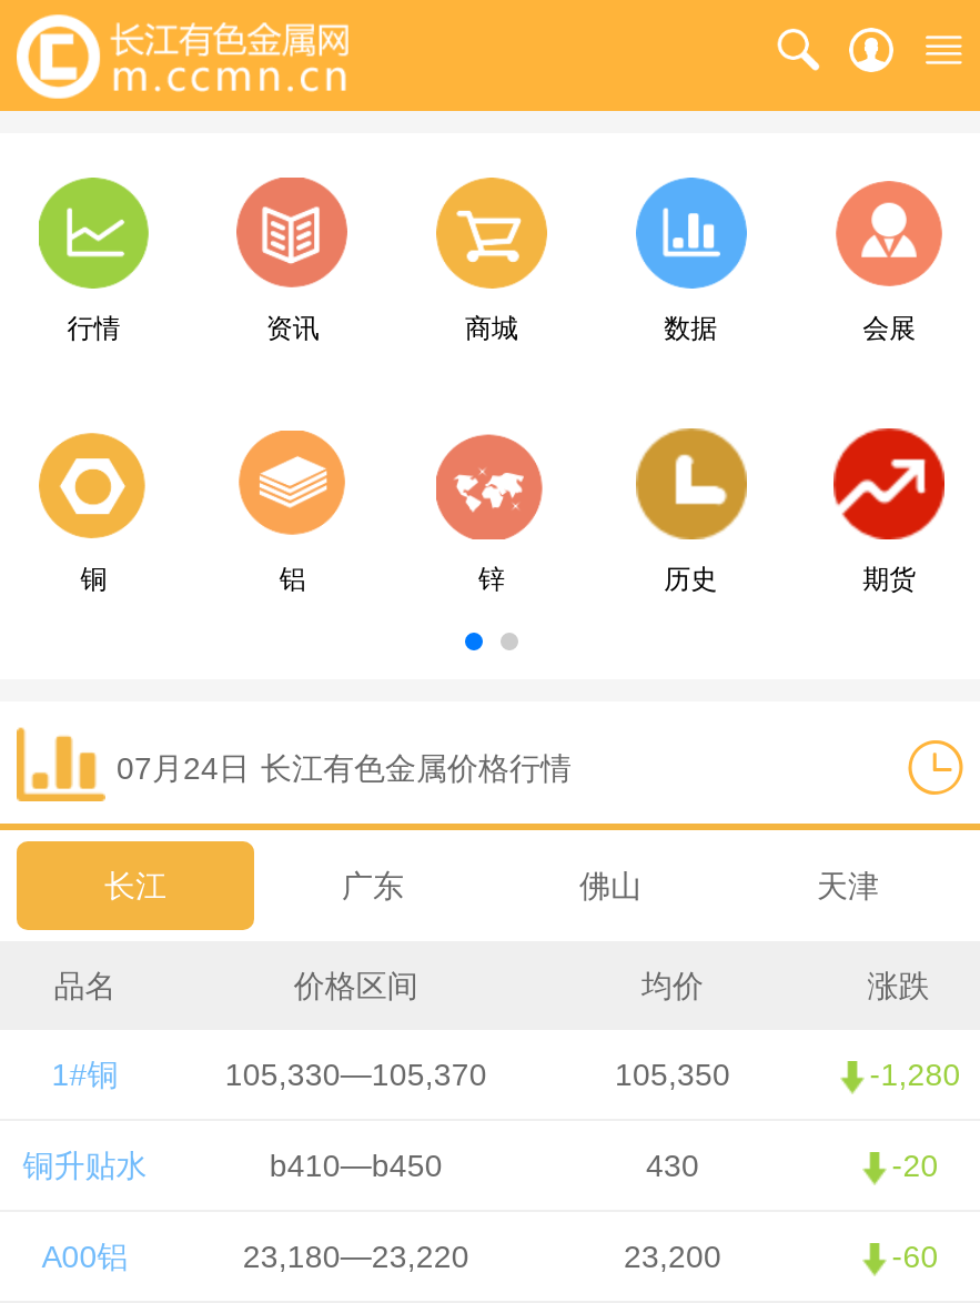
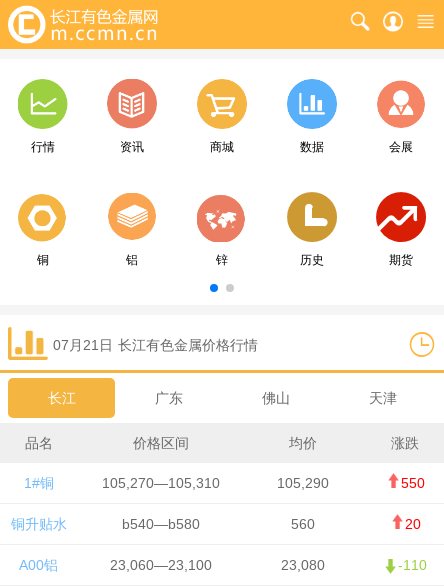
- 07月24日 长江有色金属价格行情
+ 07月21日 长江有色金属价格行情

- 105,330—105,370
+ 105,270—105,310

- 105,350
+ 105,290

- -1,280
+ 550

- b410—b450
- 430
- -20
+ b540—b580
+ 560
+ 20

- 23,180—23,220
+ 23,060—23,100

- 23,200
+ 23,080

- -60
+ -110
